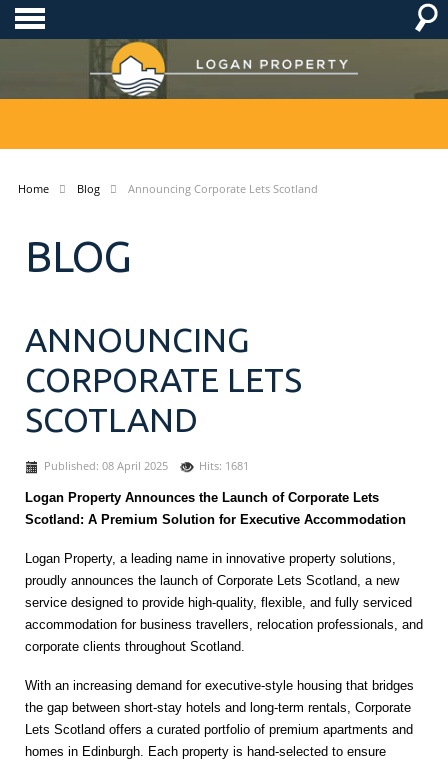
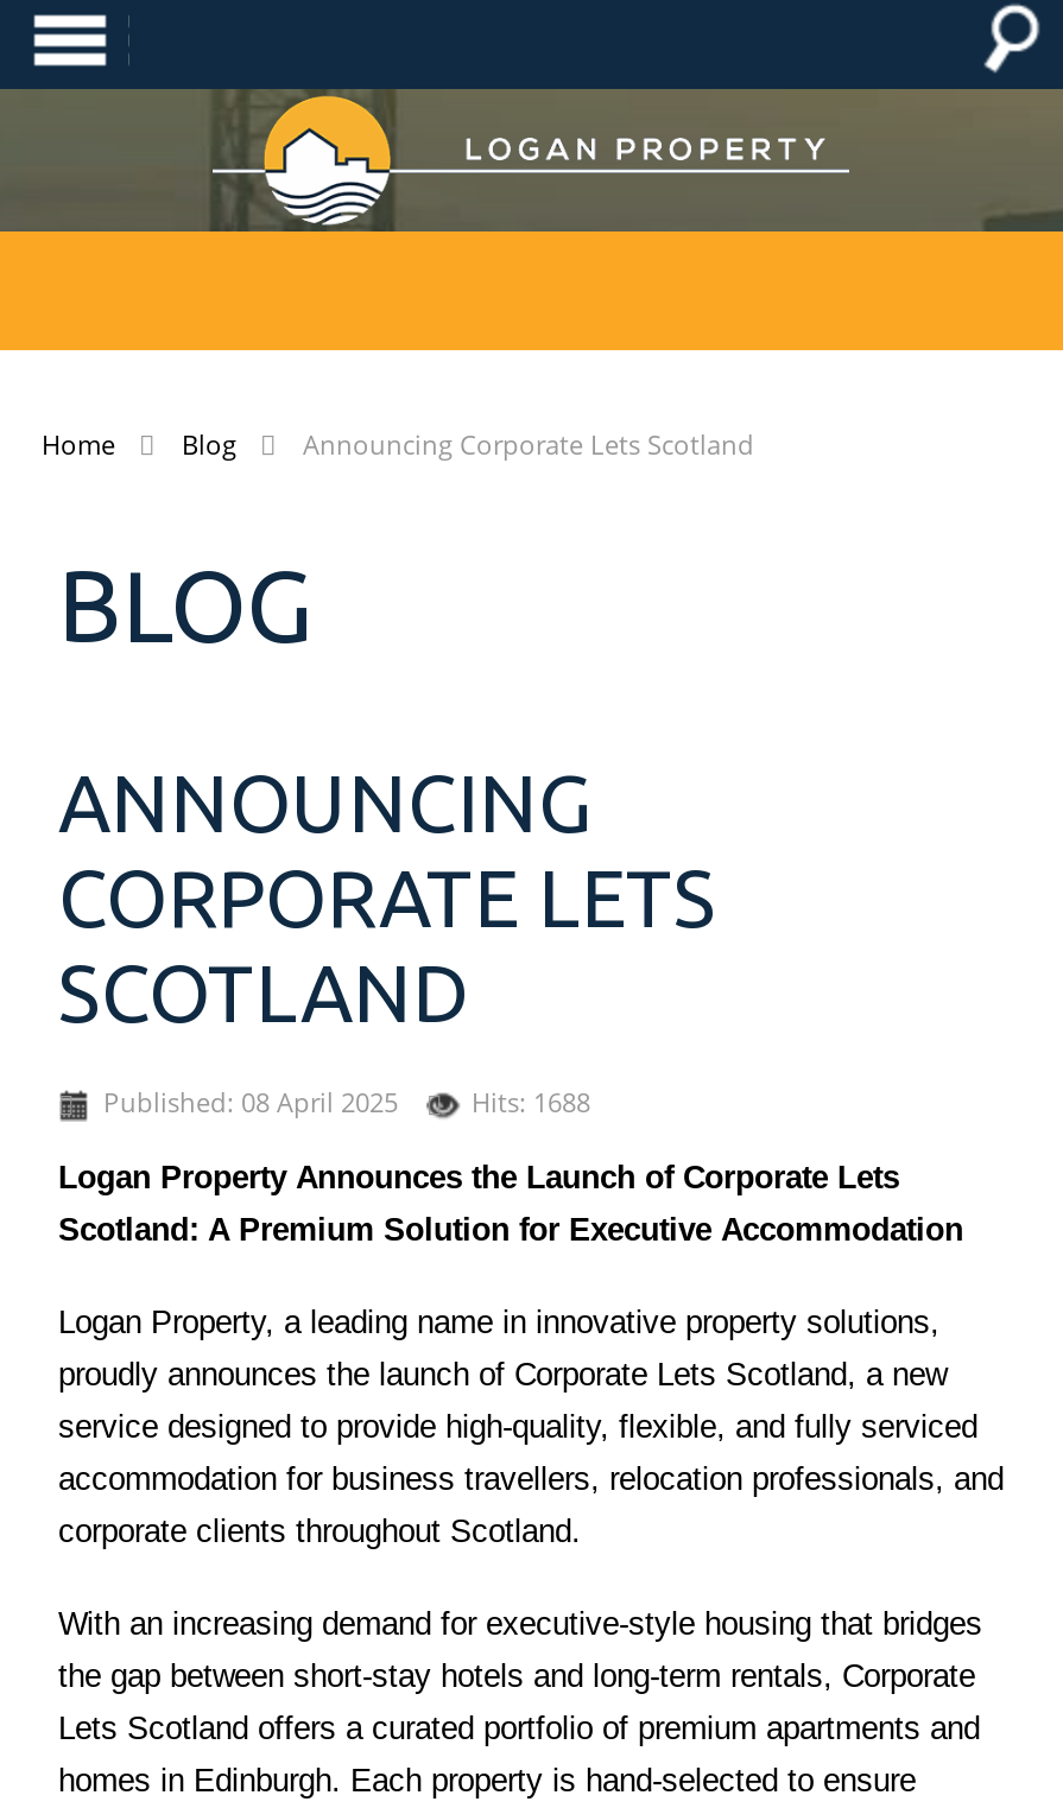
- Hits: 1681
+ Hits: 1688
